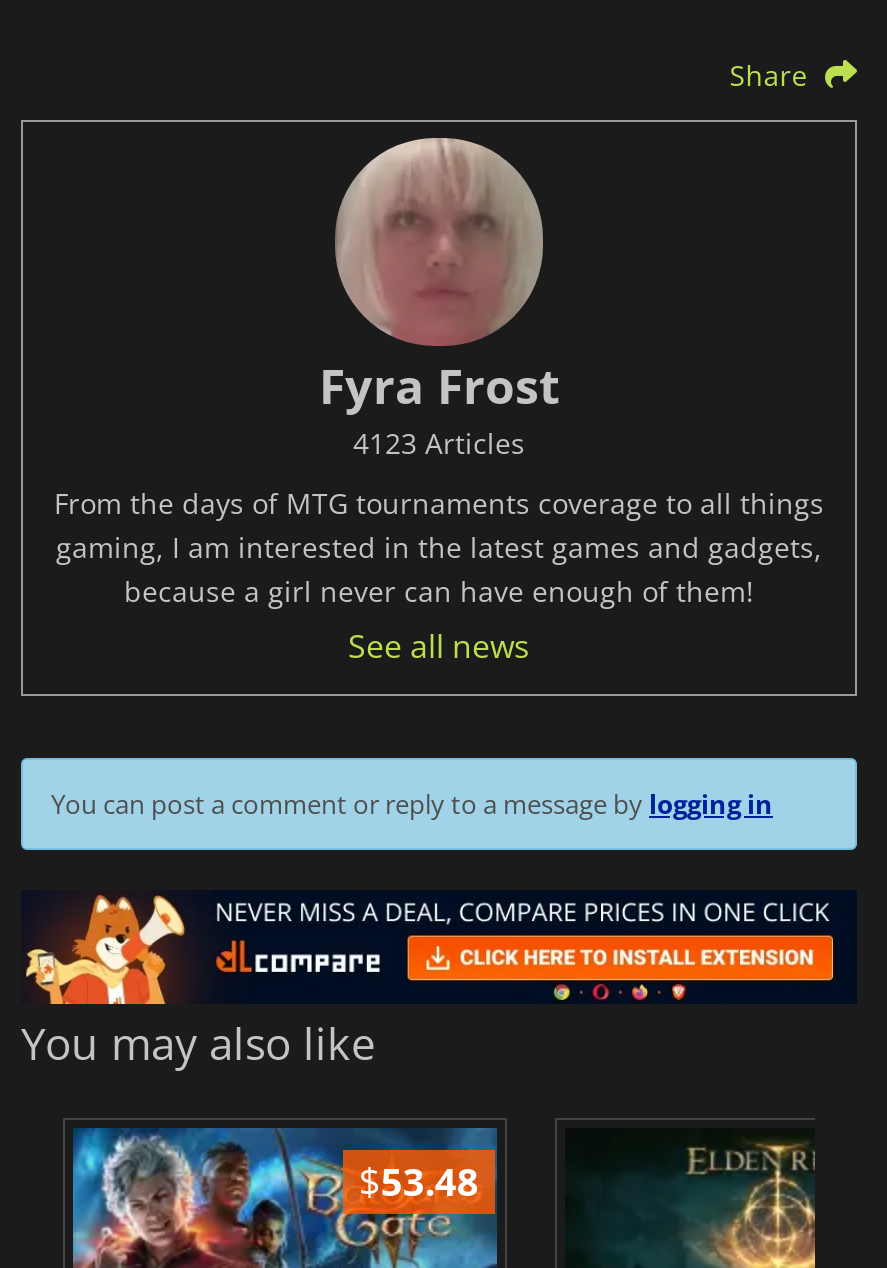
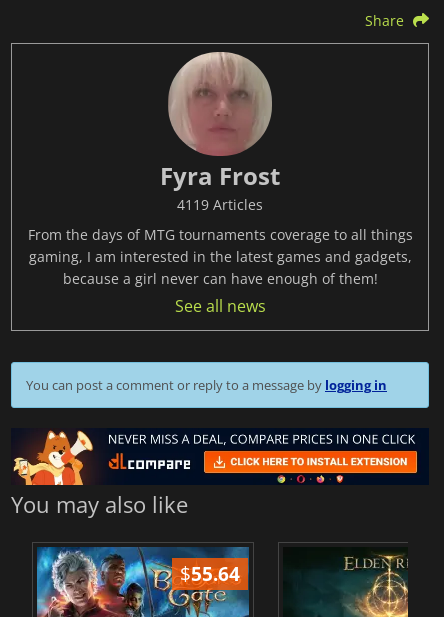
- 4123 Articles
+ 4119 Articles

- $53.48
+ $55.64
